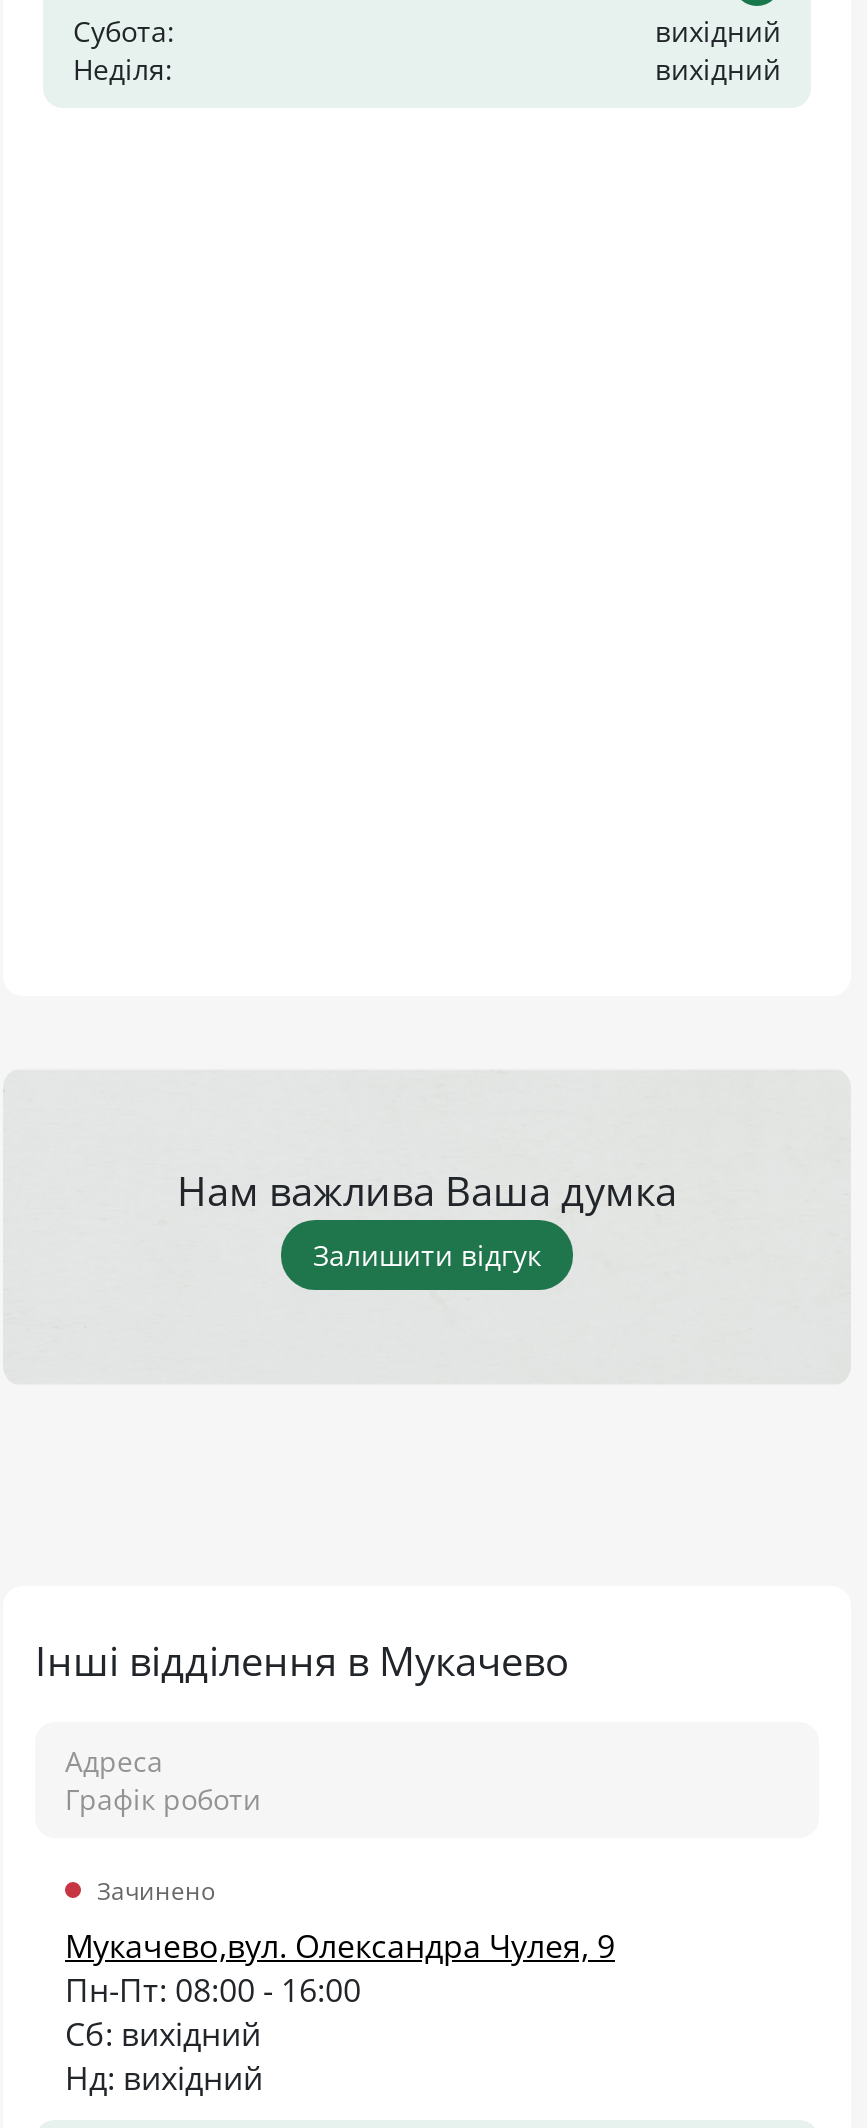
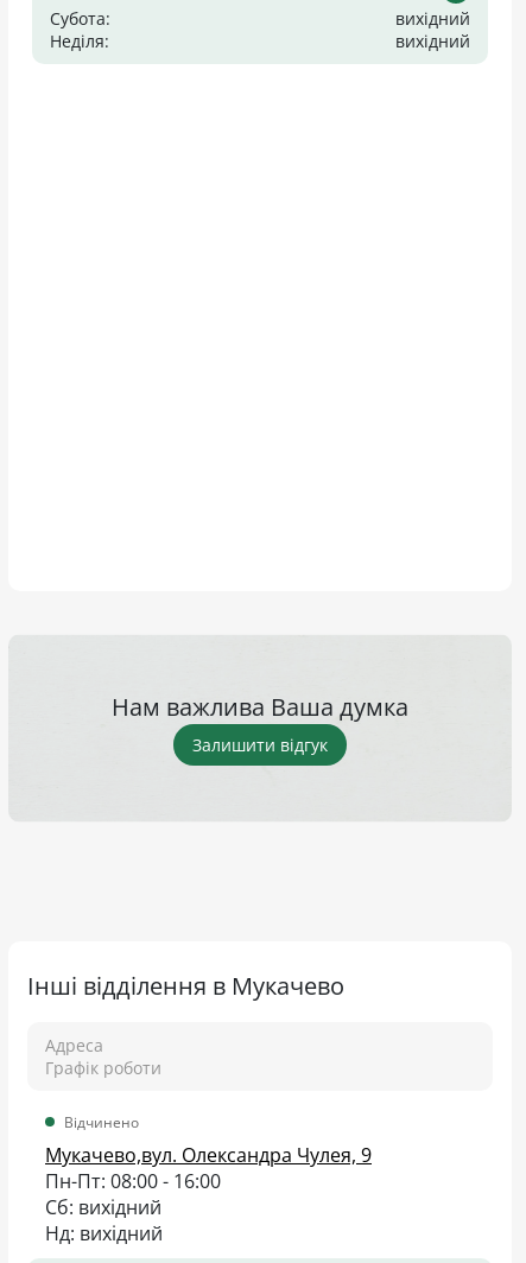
- Зачинено
+ Відчинено
